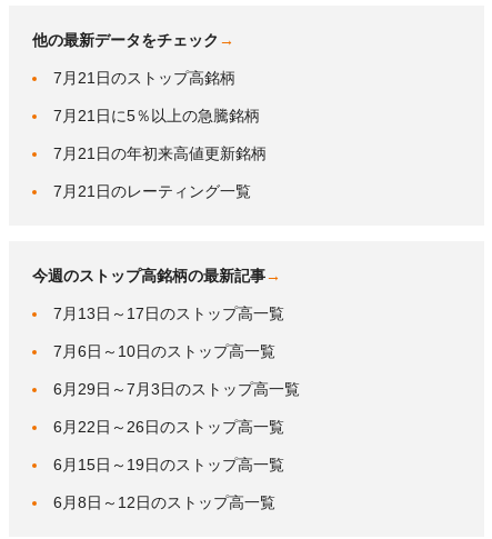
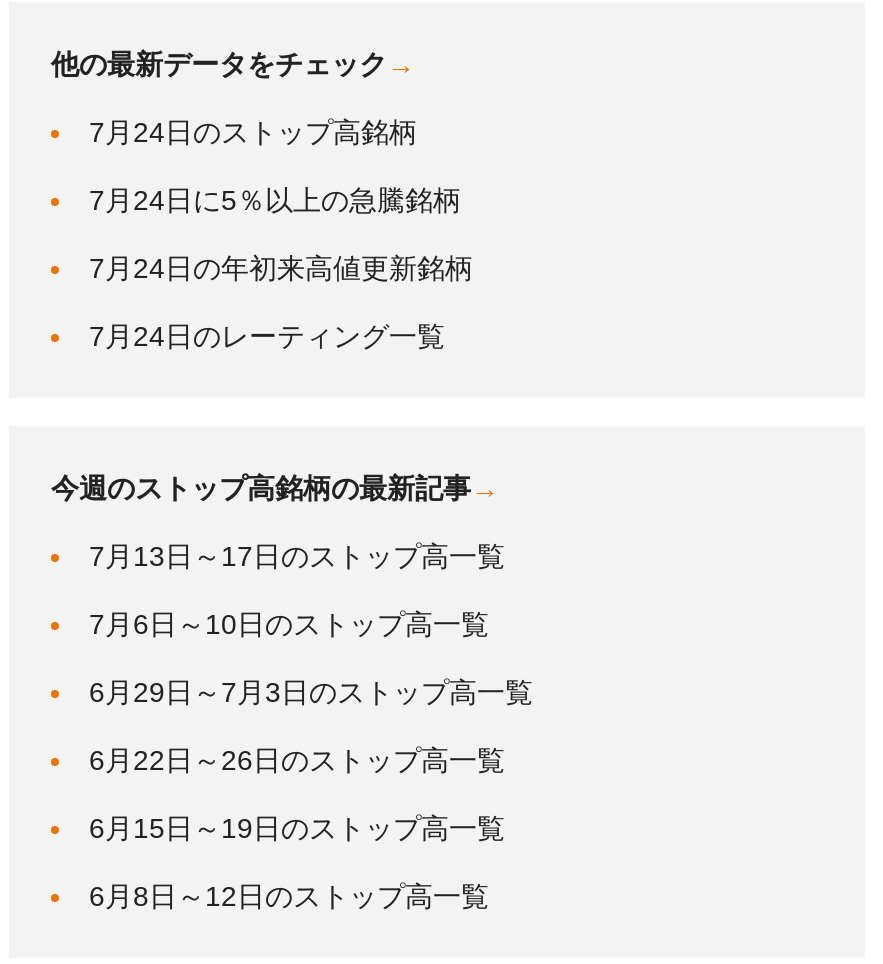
- 7月21日のストップ高銘柄
+ 7月24日のストップ高銘柄

- 7月21日に5％以上の急騰銘柄
+ 7月24日に5％以上の急騰銘柄

- 7月21日の年初来高値更新銘柄
+ 7月24日の年初来高値更新銘柄

- 7月21日のレーティング一覧
+ 7月24日のレーティング一覧
